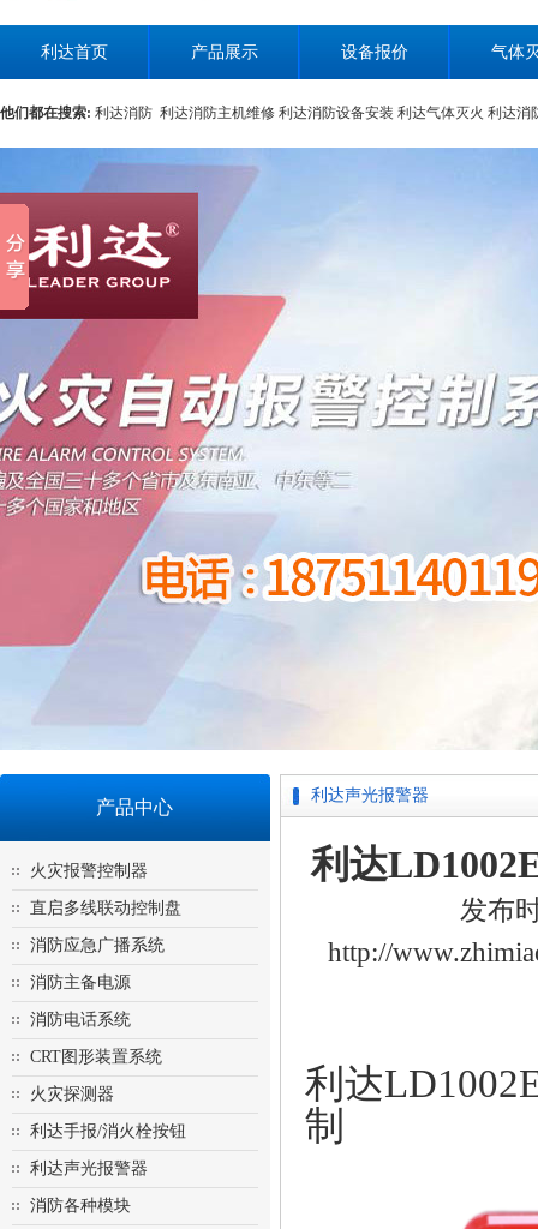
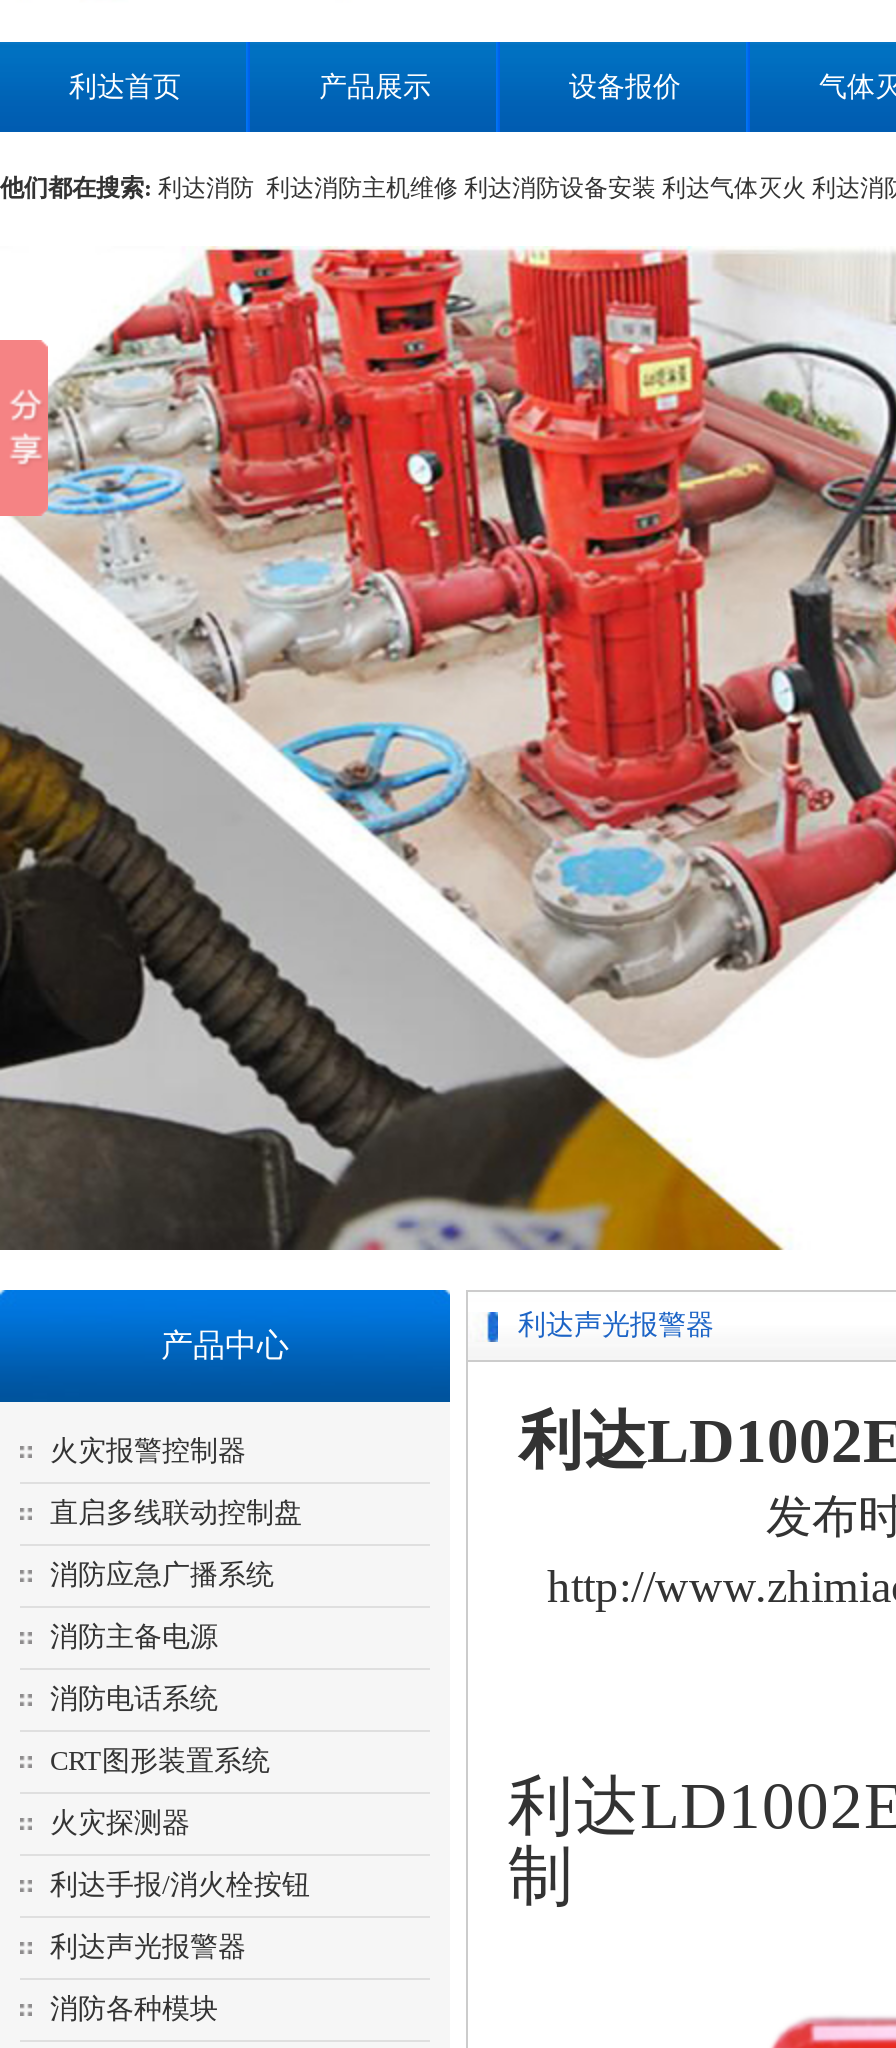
- [image]
+ [image]
